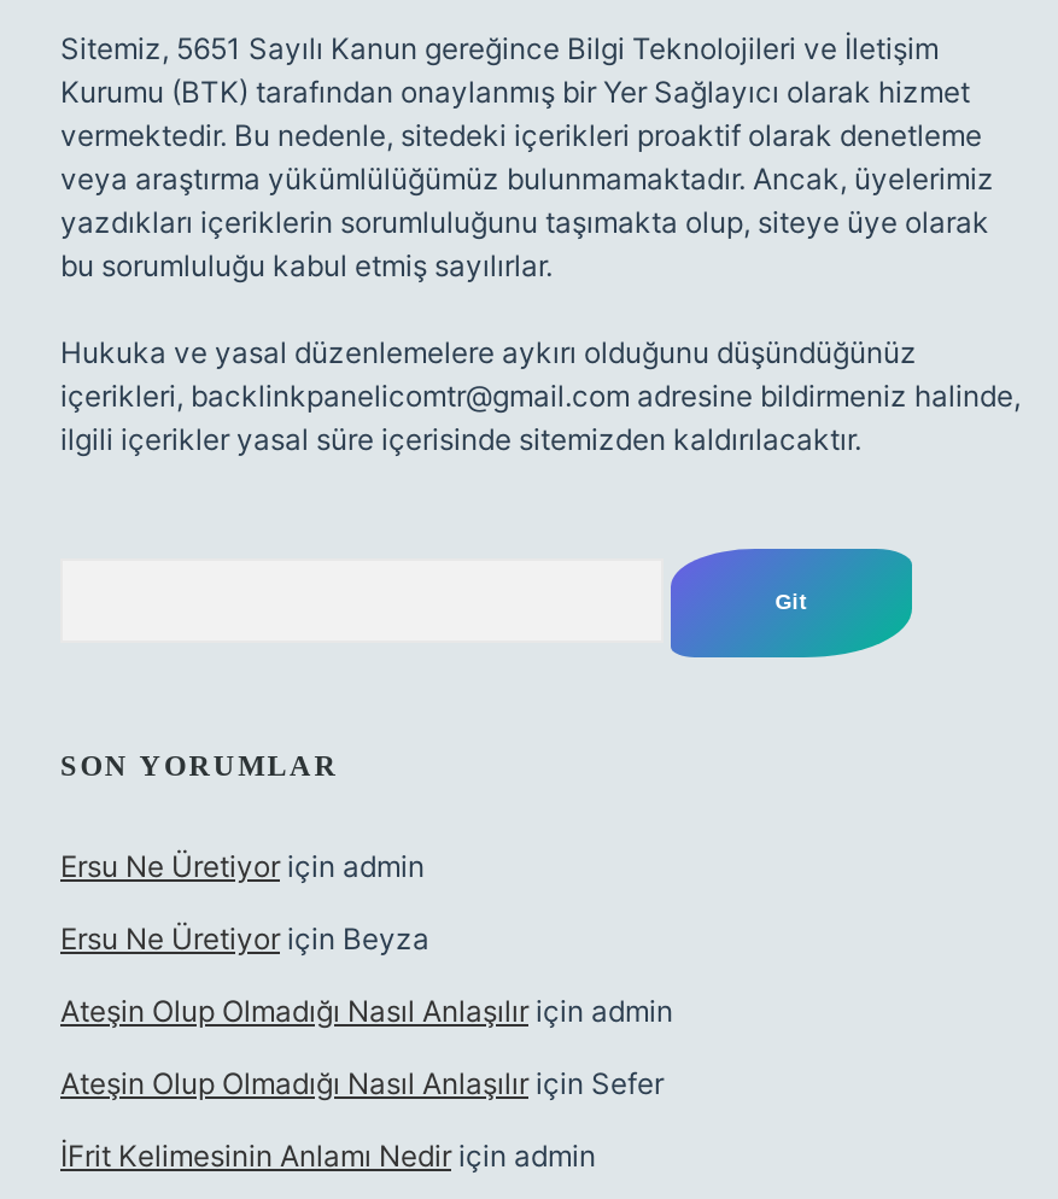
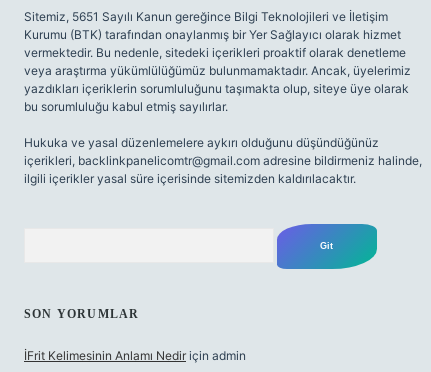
- Ersu Ne Üretiyor için admin
- Ersu Ne Üretiyor için Beyza
- Ateşin Olup Olmadığı Nasıl Anlaşılır için admin
- Ateşin Olup Olmadığı Nasıl Anlaşılır için Sefer
